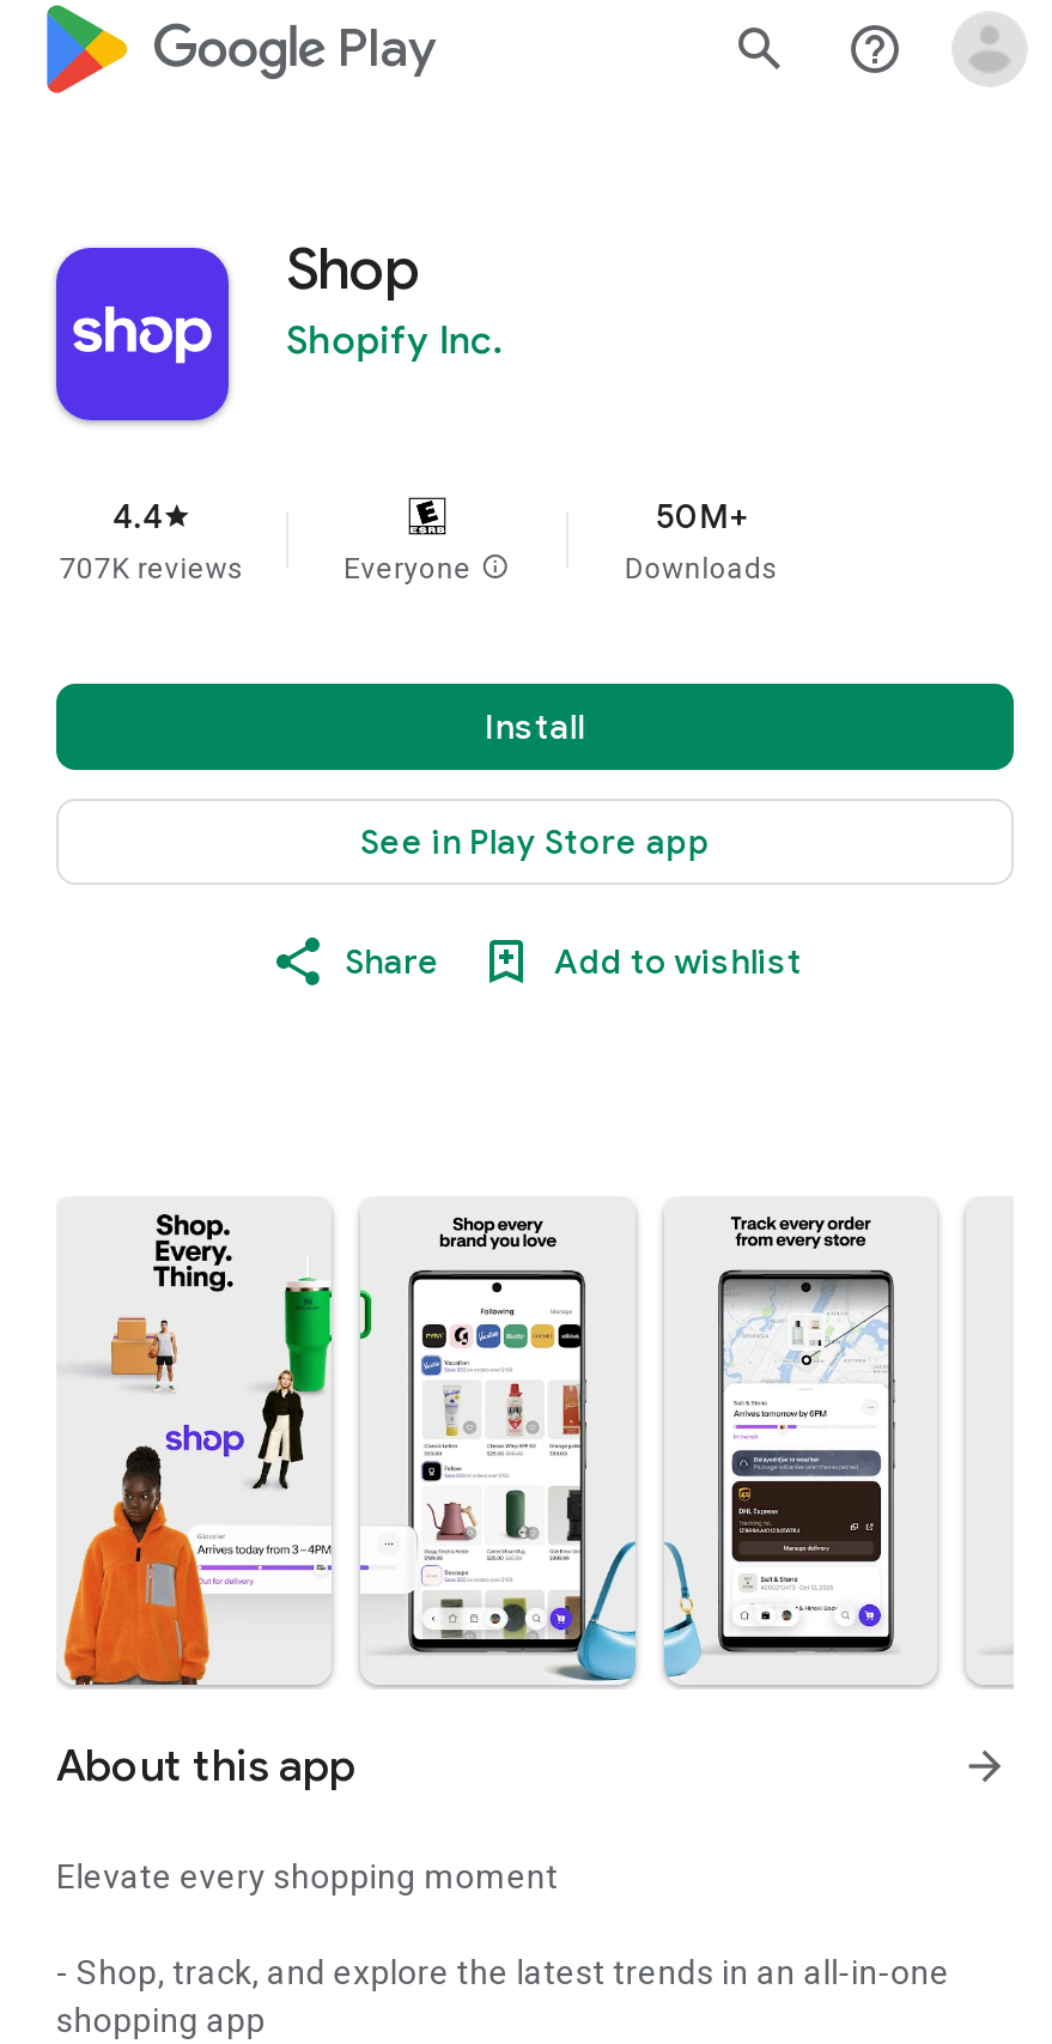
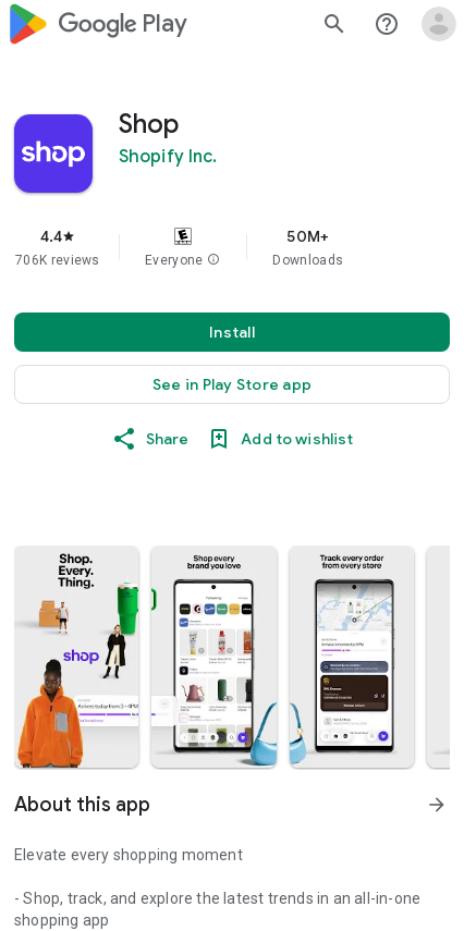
- 707K reviews
+ 706K reviews
